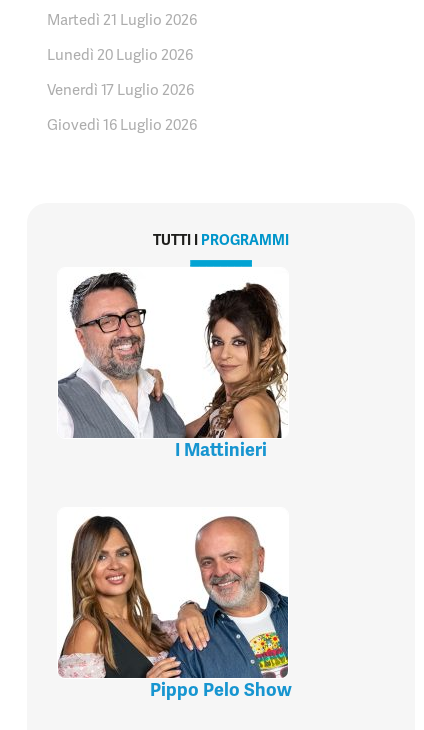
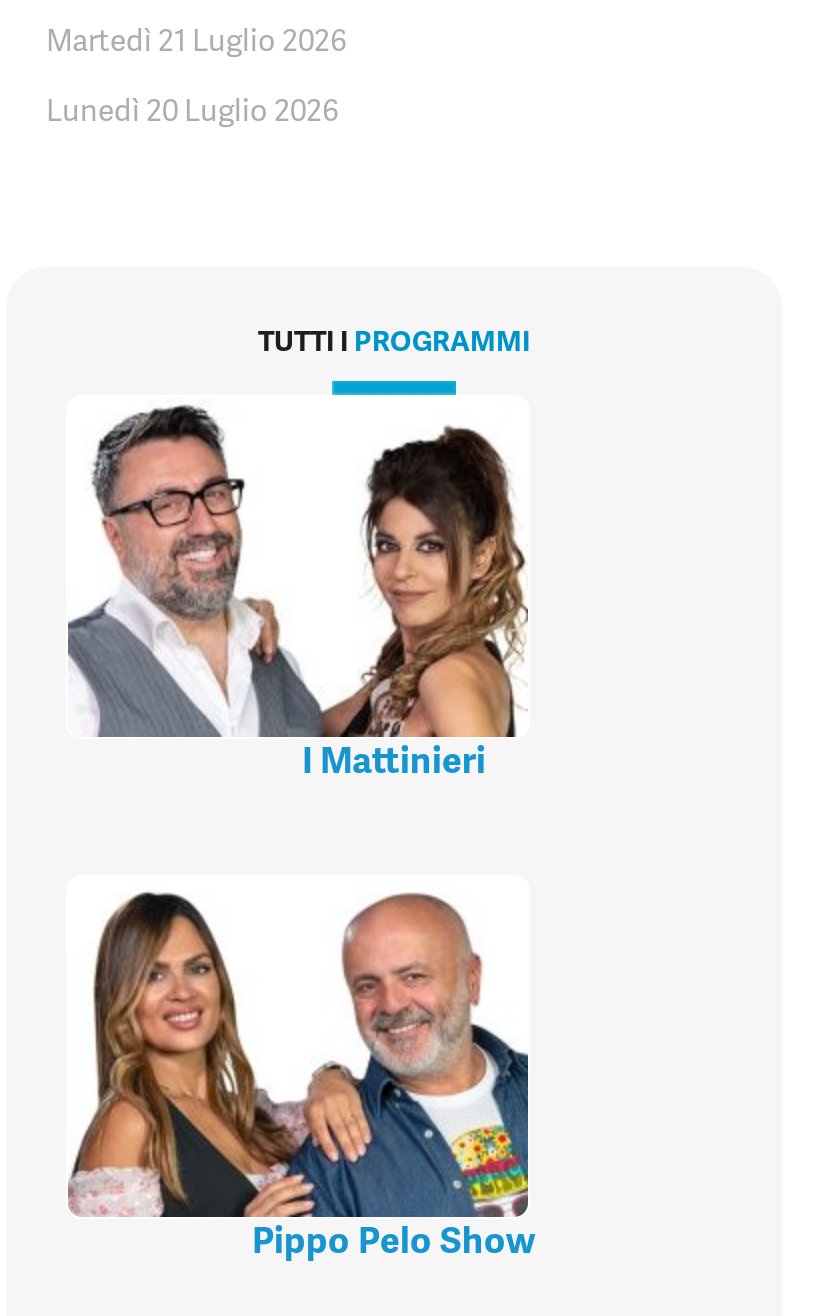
- Venerdì 17 Luglio 2026
- Giovedì 16 Luglio 2026
